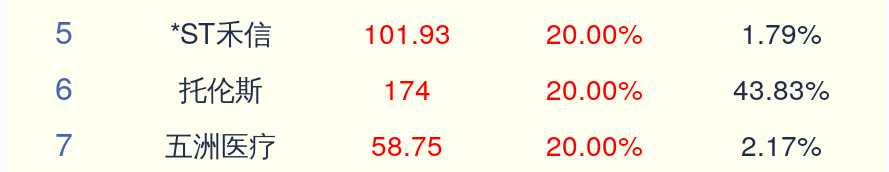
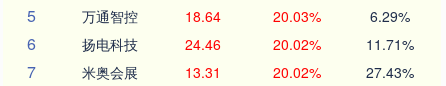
- *ST禾信
- 101.93
- 20.00%
- 1.79%
+ 万通智控
+ 18.64
+ 20.03%
+ 6.29%

- 托伦斯
- 174
- 20.00%
- 43.83%
+ 扬电科技
+ 24.46
+ 20.02%
+ 11.71%

- 五洲医疗
- 58.75
- 20.00%
- 2.17%
+ 米奥会展
+ 13.31
+ 20.02%
+ 27.43%
